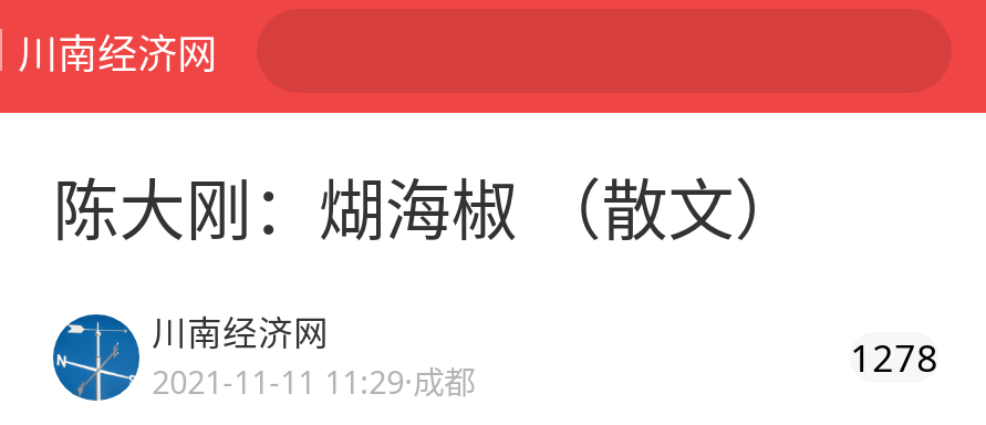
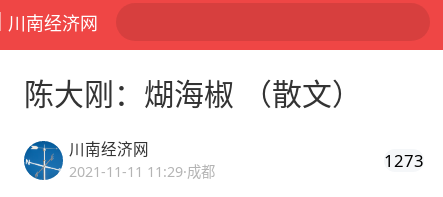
- 1278
+ 1273
